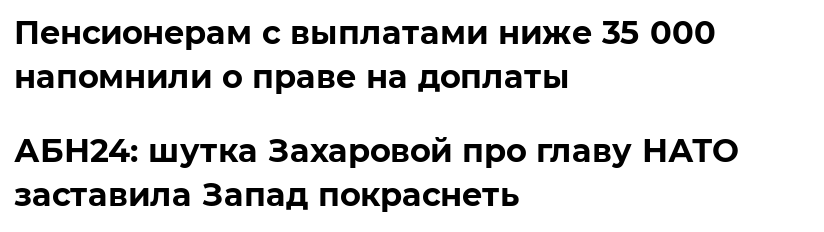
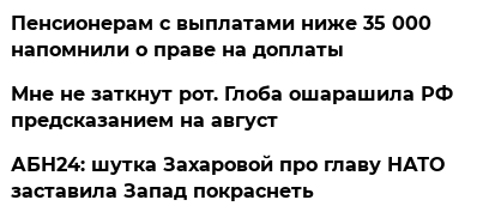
+ Мне не заткнут рот. Глоба ошарашила РФ
+ предсказанием на август
